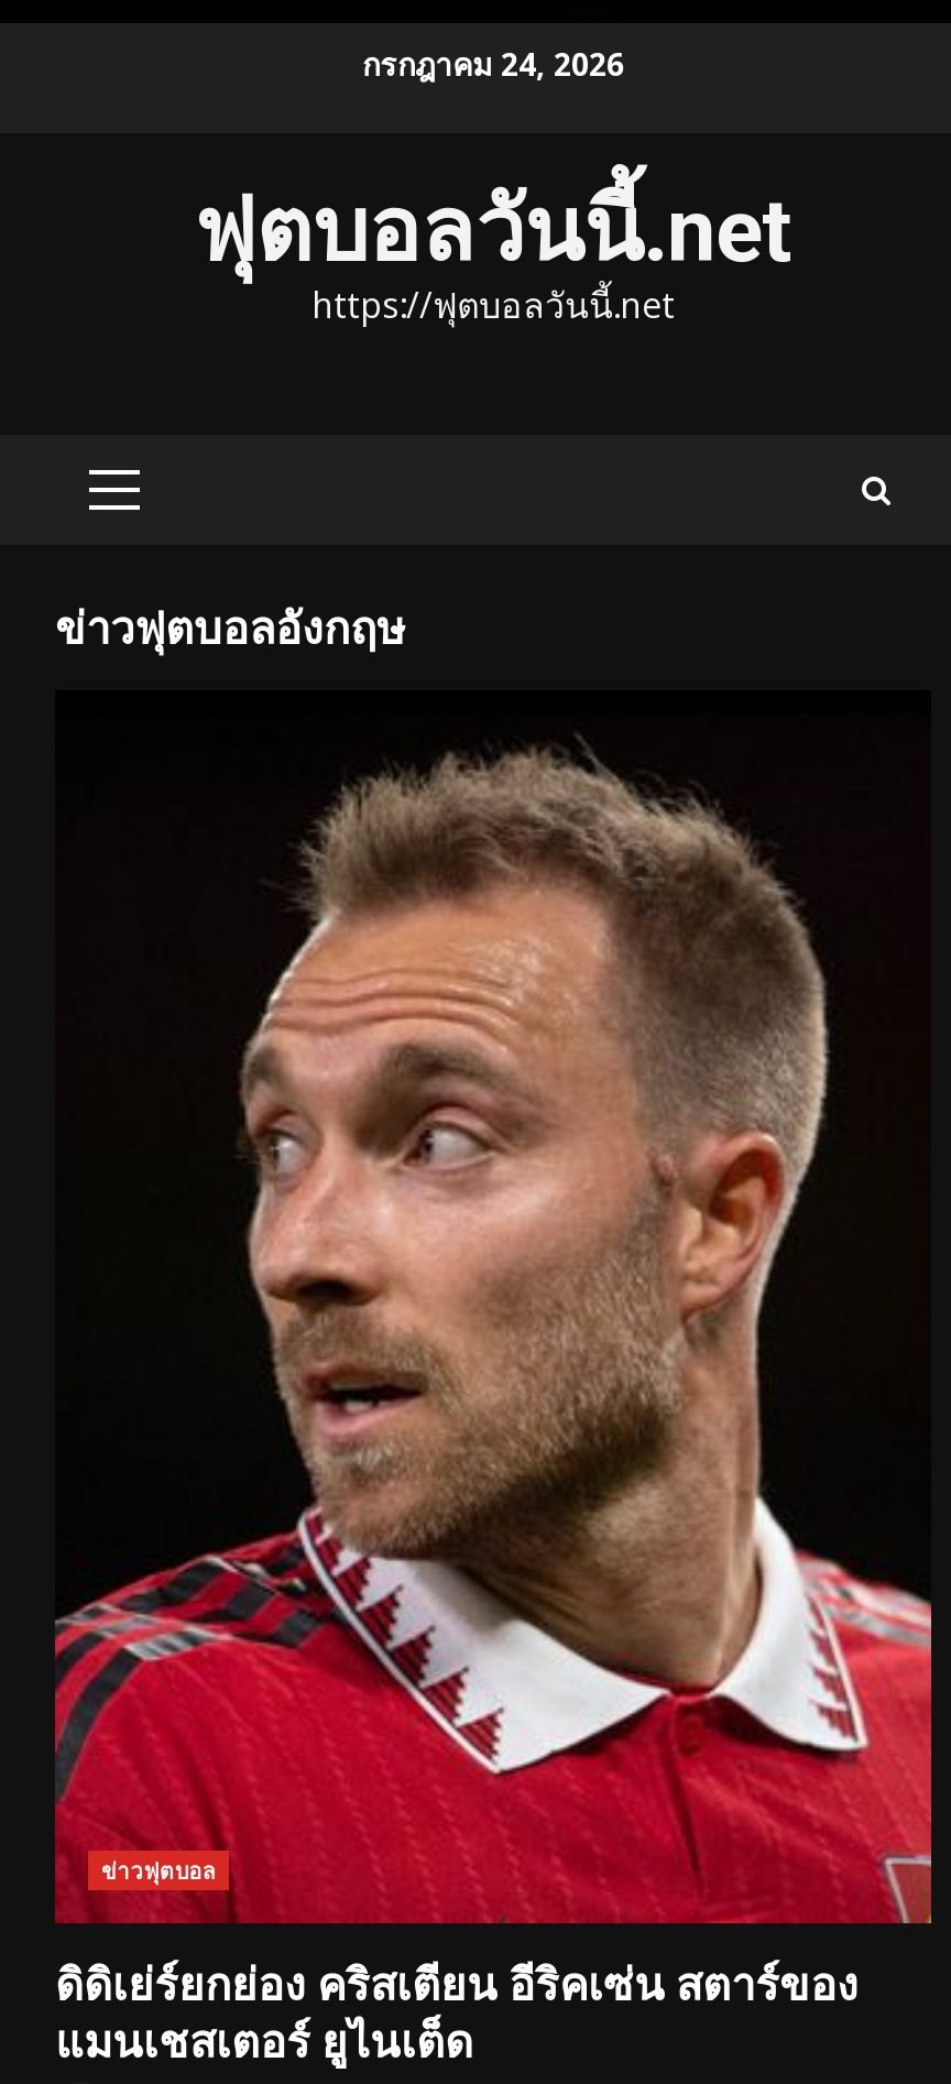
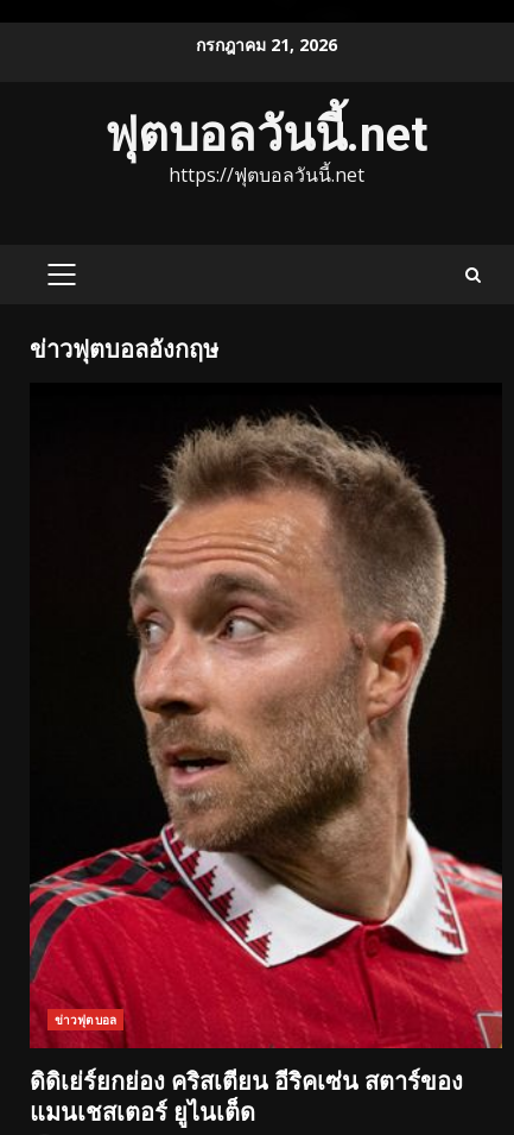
- กรกฎาคม 24, 2026
+ กรกฎาคม 21, 2026
